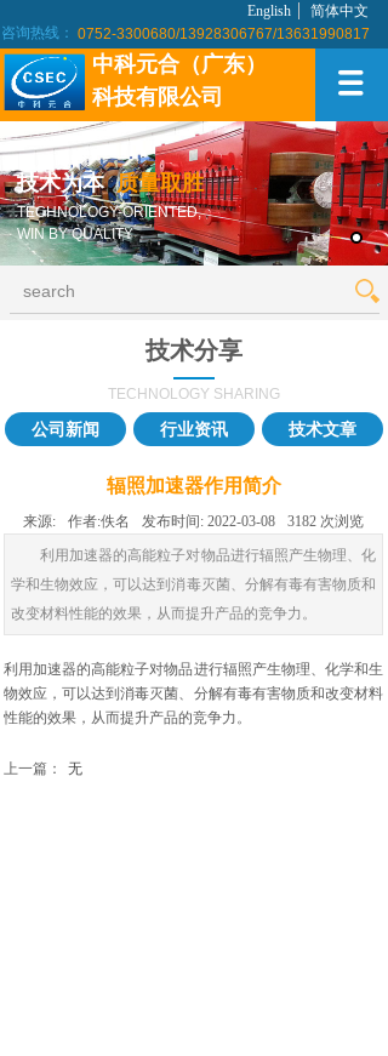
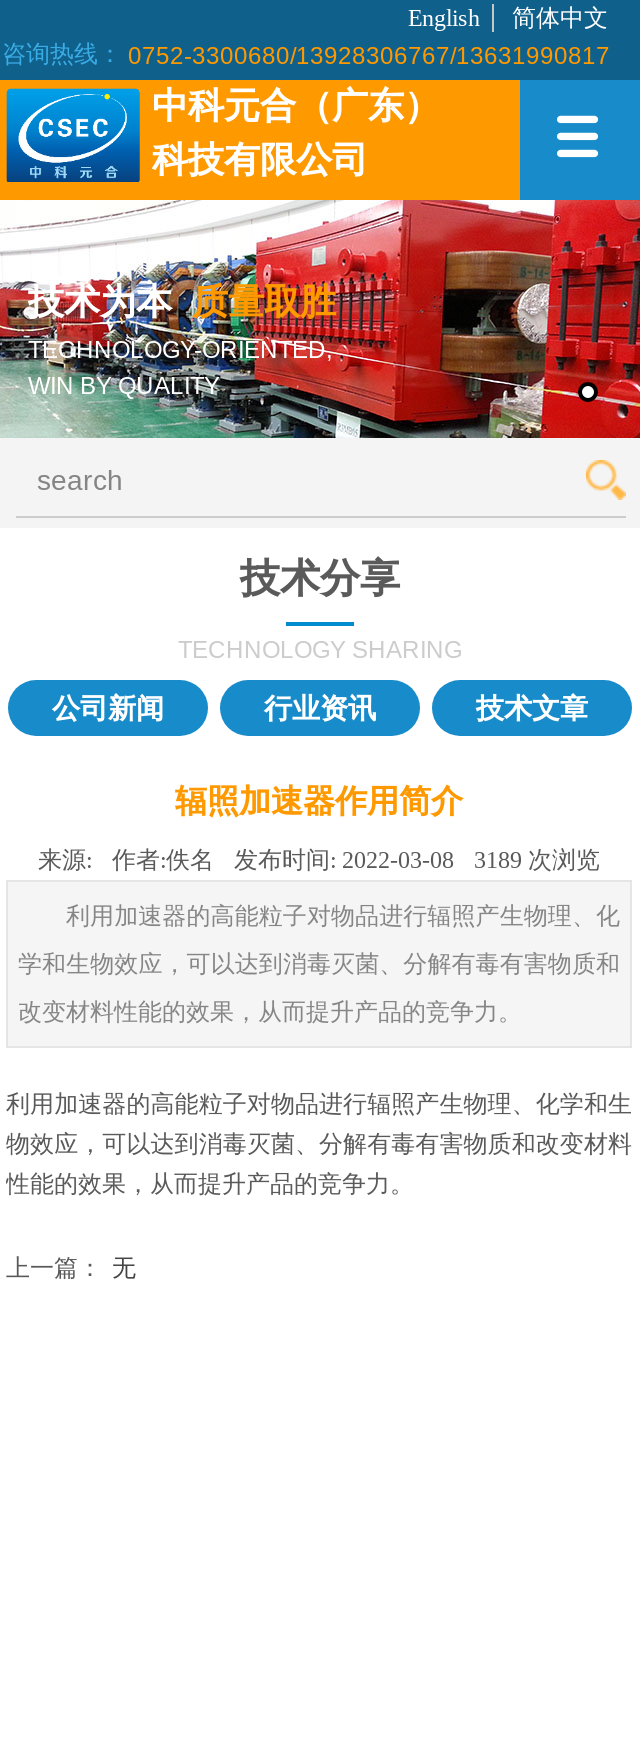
- 来源: 作者:佚名 发布时间: 2022-03-08 3182次浏览
+ 来源: 作者:佚名 发布时间: 2022-03-08 3189次浏览
